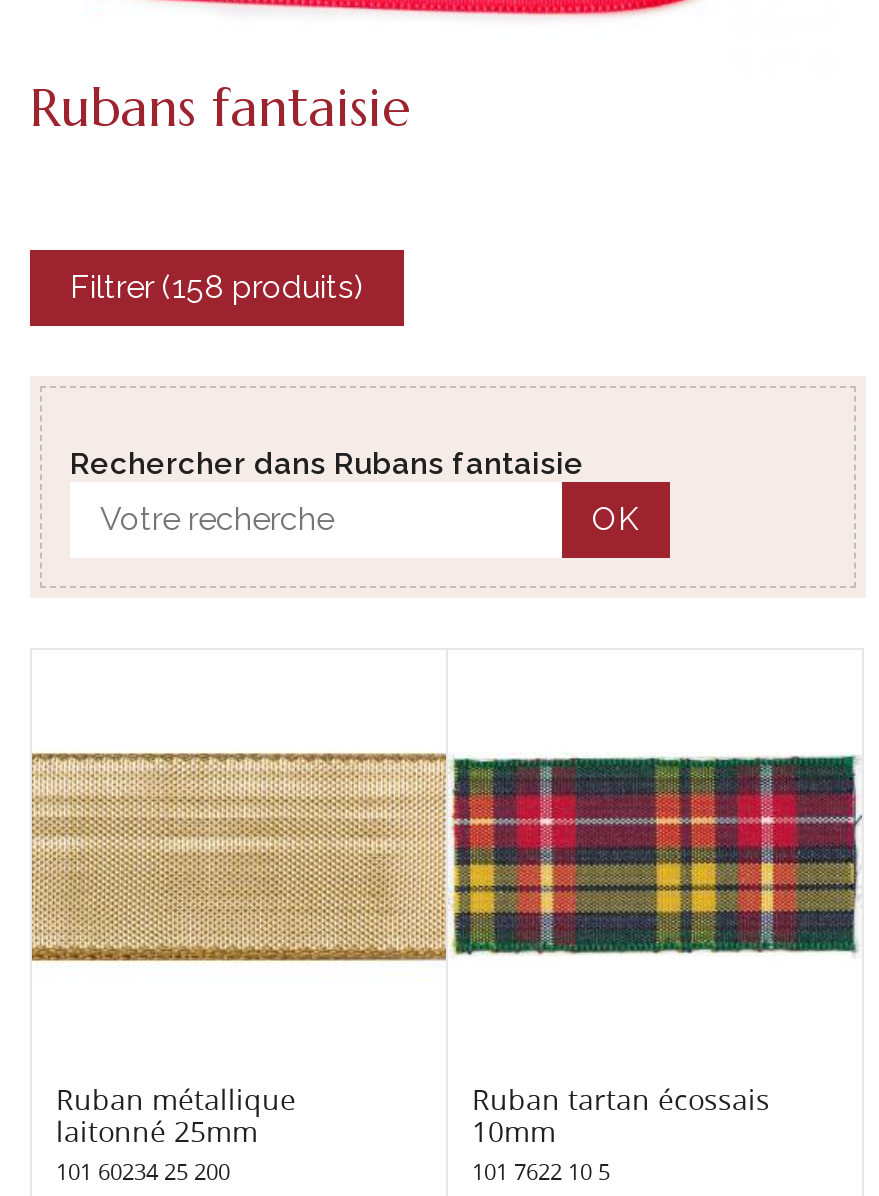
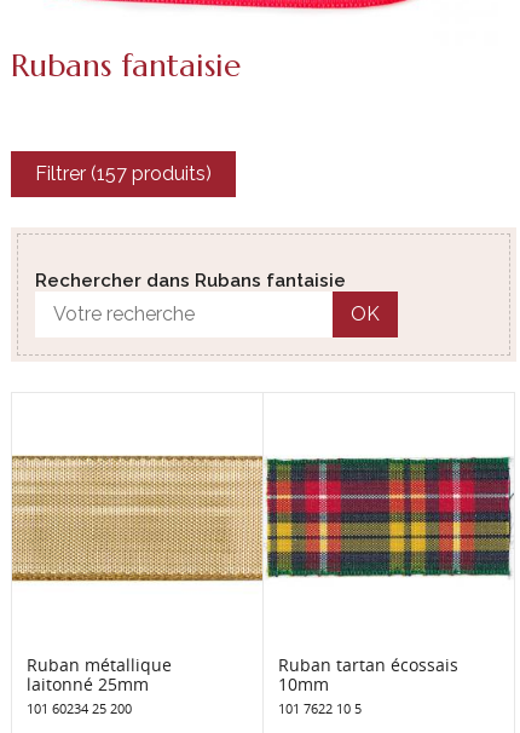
- Filtrer (158 produits)
+ Filtrer (157 produits)
